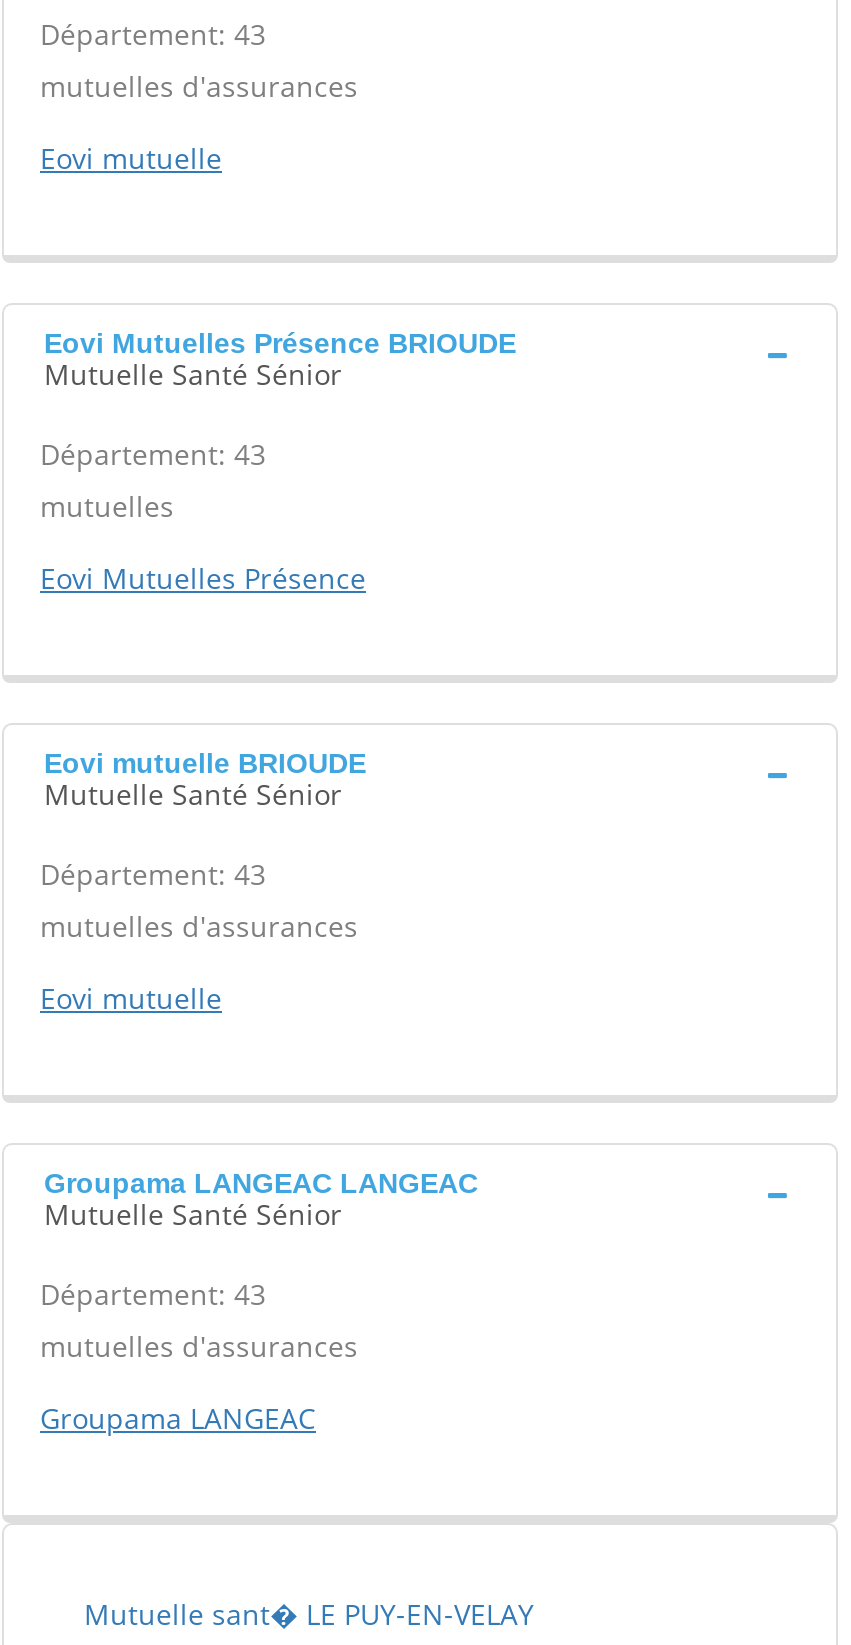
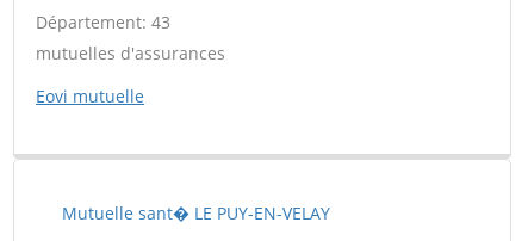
- Eovi Mutuelles Présence BRIOUDE
- Mutuelle Santé Sénior
- Département: 43
- mutuelles
- Eovi Mutuelles Présence

- Eovi mutuelle BRIOUDE
- Mutuelle Santé Sénior
- Département: 43
- mutuelles d'assurances
- Eovi mutuelle

- Groupama LANGEAC LANGEAC
- Mutuelle Santé Sénior
- Département: 43
- mutuelles d'assurances
- Groupama LANGEAC
